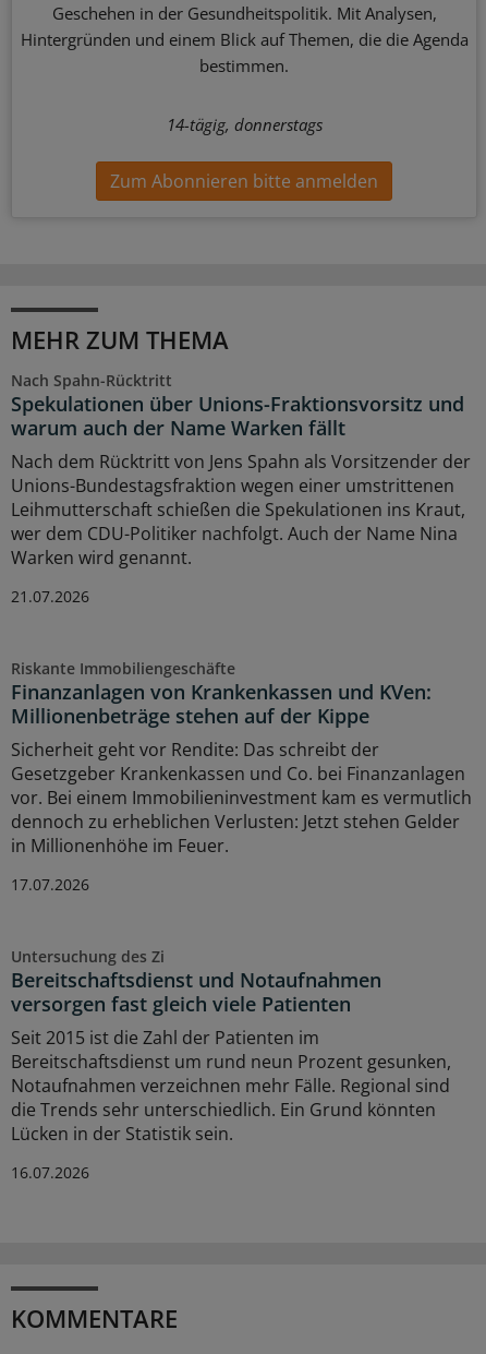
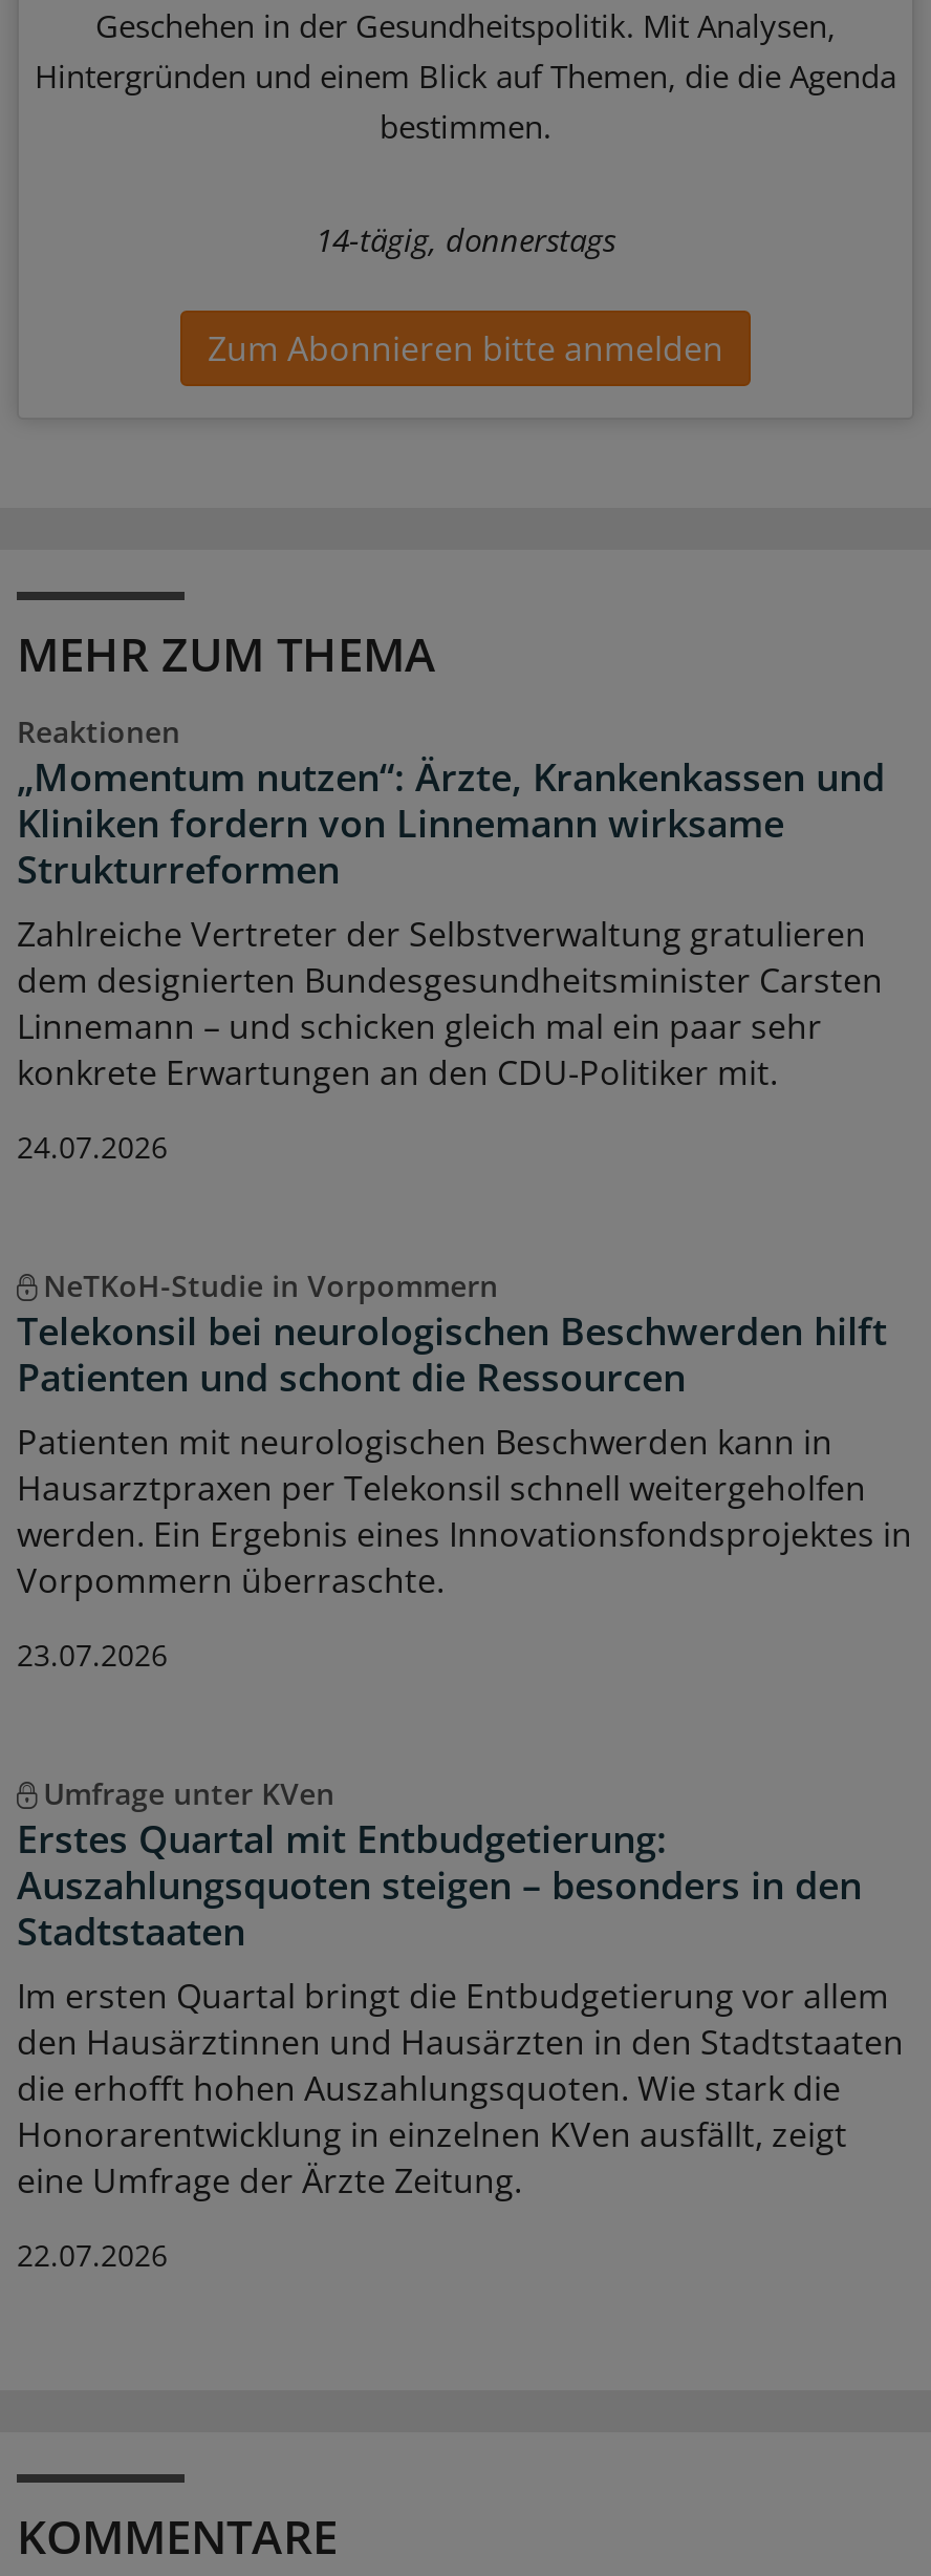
- Nach Spahn-Rücktritt
- Spekulationen über Unions-Fraktionsvorsitz und
- warum auch der Name Warken fällt
- Nach dem Rücktritt von Jens Spahn als Vorsitzender der
- Unions-Bundestagsfraktion wegen einer umstrittenen
- Leihmutterschaft schießen die Spekulationen ins Kraut,
- wer dem CDU-Politiker nachfolgt. Auch der Name Nina
- Warken wird genannt.
+ Reaktionen
+ „Momentum nutzen“: Ärzte, Krankenkassen und
+ Kliniken fordern von Linnemann wirksame
+ Strukturreformen
+ Zahlreiche Vertreter der Selbstverwaltung gratulieren
+ dem designierten Bundesgesundheitsminister Carsten
+ Linnemann – und schicken gleich mal ein paar sehr
+ konkrete Erwartungen an den CDU-Politiker mit.

- 21.07.2026
+ 24.07.2026

- Riskante Immobiliengeschäfte
- Finanzanlagen von Krankenkassen und KVen:
- Millionenbeträge stehen auf der Kippe
- Sicherheit geht vor Rendite: Das schreibt der
- Gesetzgeber Krankenkassen und Co. bei Finanzanlagen
- vor. Bei einem Immobilieninvestment kam es vermutlich
- dennoch zu erheblichen Verlusten: Jetzt stehen Gelder
- in Millionenhöhe im Feuer.
+ NeTKoH-Studie in Vorpommern
+ Telekonsil bei neurologischen Beschwerden hilft
+ Patienten und schont die Ressourcen
+ Patienten mit neurologischen Beschwerden kann in
+ Hausarztpraxen per Telekonsil schnell weitergeholfen
+ werden. Ein Ergebnis eines Innovationsfondsprojektes in
+ Vorpommern überraschte.

- 17.07.2026
+ 23.07.2026

- Untersuchung des Zi
- Bereitschaftsdienst und Notaufnahmen
- versorgen fast gleich viele Patienten
- Seit 2015 ist die Zahl der Patienten im
- Bereitschaftsdienst um rund neun Prozent gesunken,
- Notaufnahmen verzeichnen mehr Fälle. Regional sind
- die Trends sehr unterschiedlich. Ein Grund könnten
- Lücken in der Statistik sein.
+ Umfrage unter KVen
+ Erstes Quartal mit Entbudgetierung:
+ Auszahlungsquoten steigen – besonders in den
+ Stadtstaaten
+ Im ersten Quartal bringt die Entbudgetierung vor allem
+ den Hausärztinnen und Hausärzten in den Stadtstaaten
+ die erhofft hohen Auszahlungsquoten. Wie stark die
+ Honorarentwicklung in einzelnen KVen ausfällt, zeigt
+ eine Umfrage der Ärzte Zeitung.

- 16.07.2026
+ 22.07.2026
